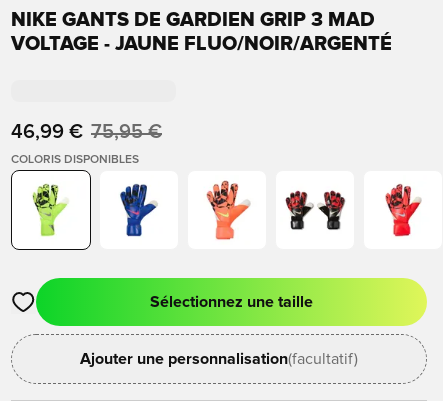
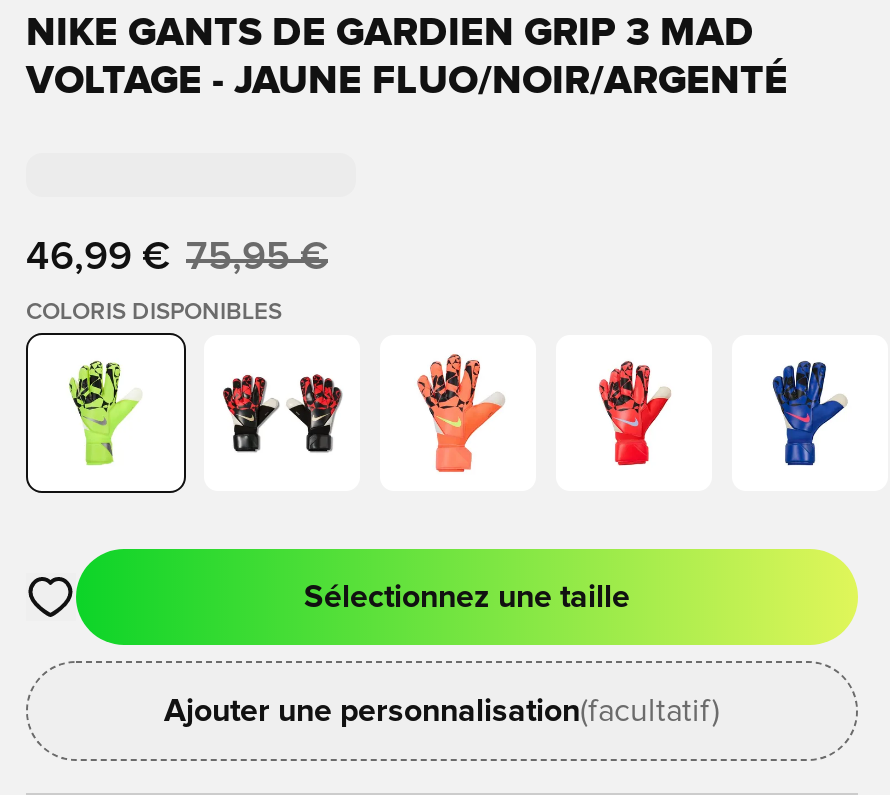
- [image]
+ [image]

- [image]
+ [image]

- [image]
+ [image]
